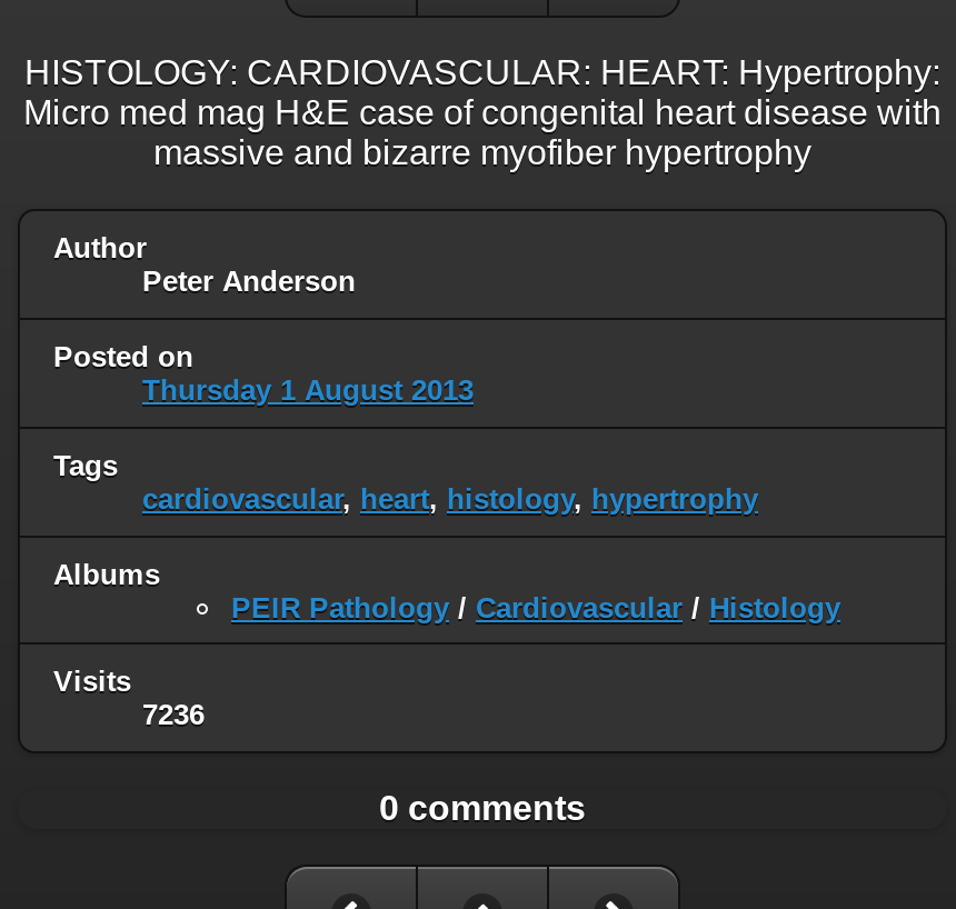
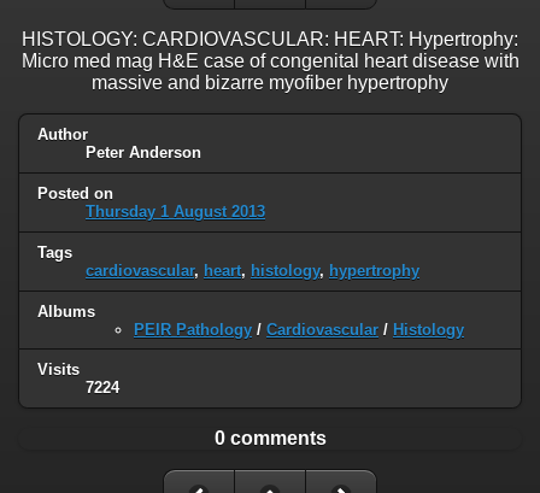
- 7236
+ 7224
